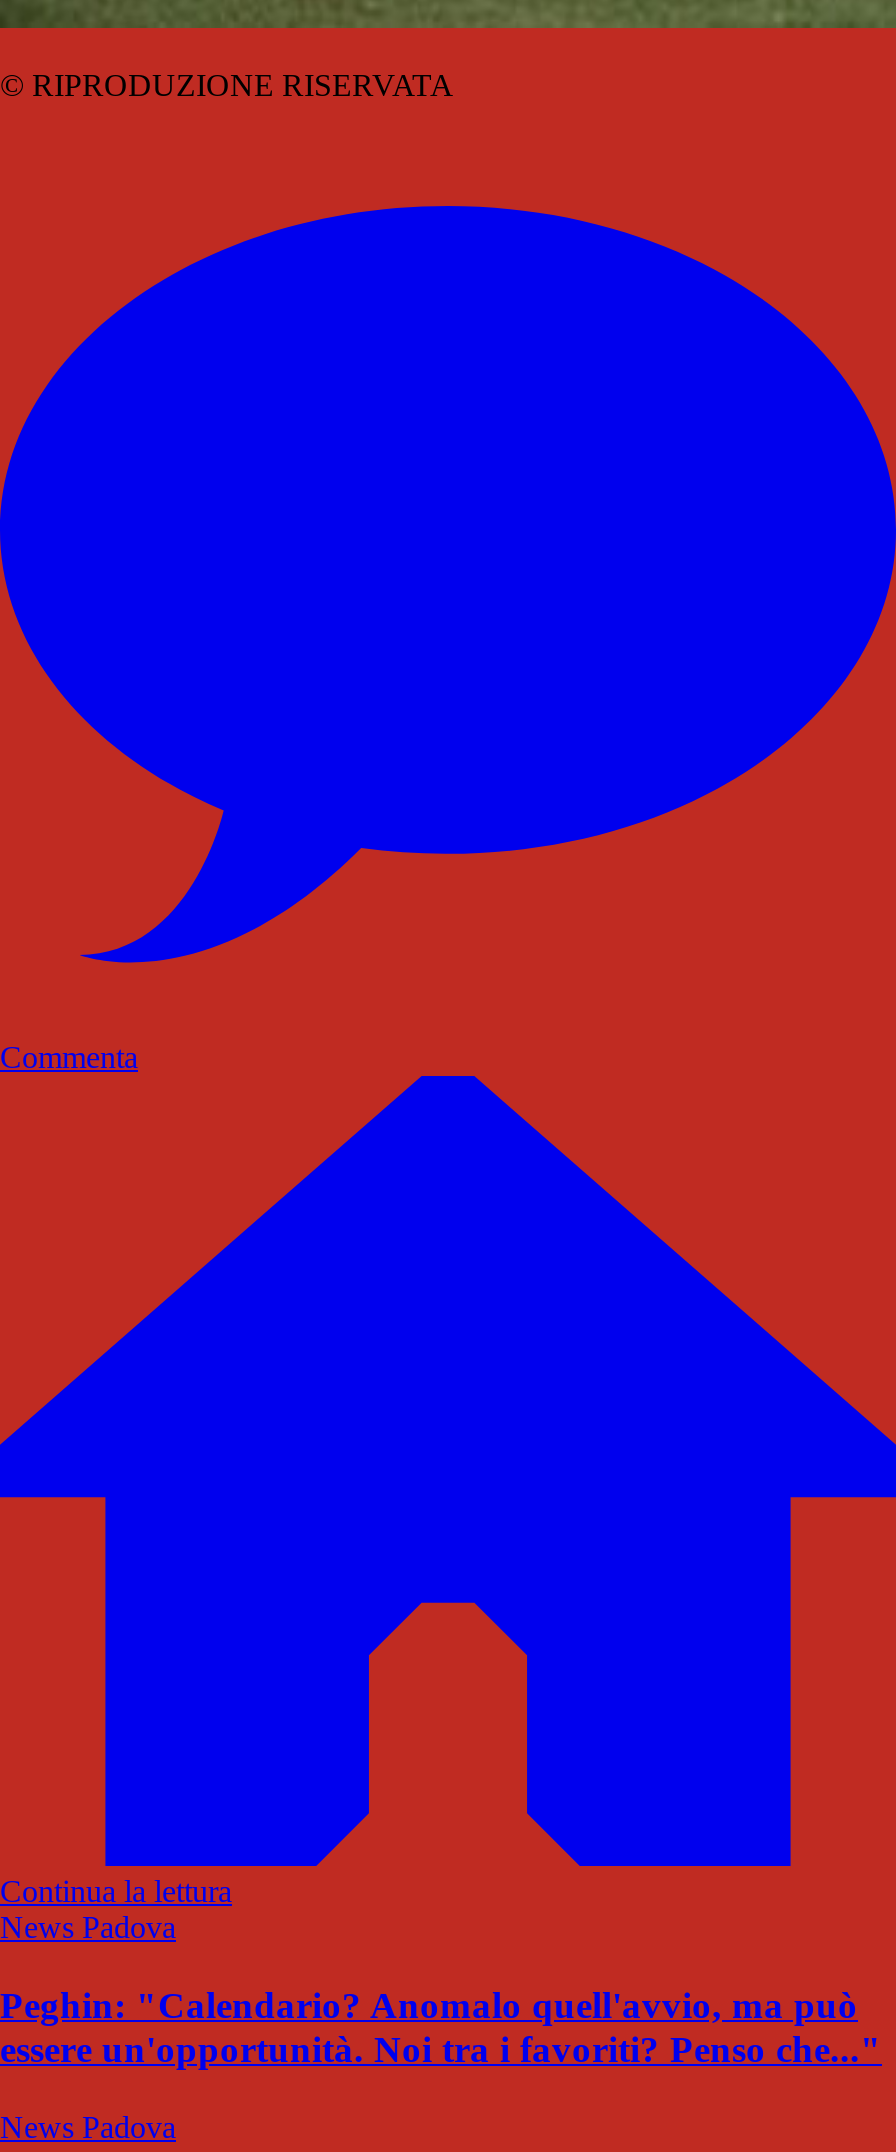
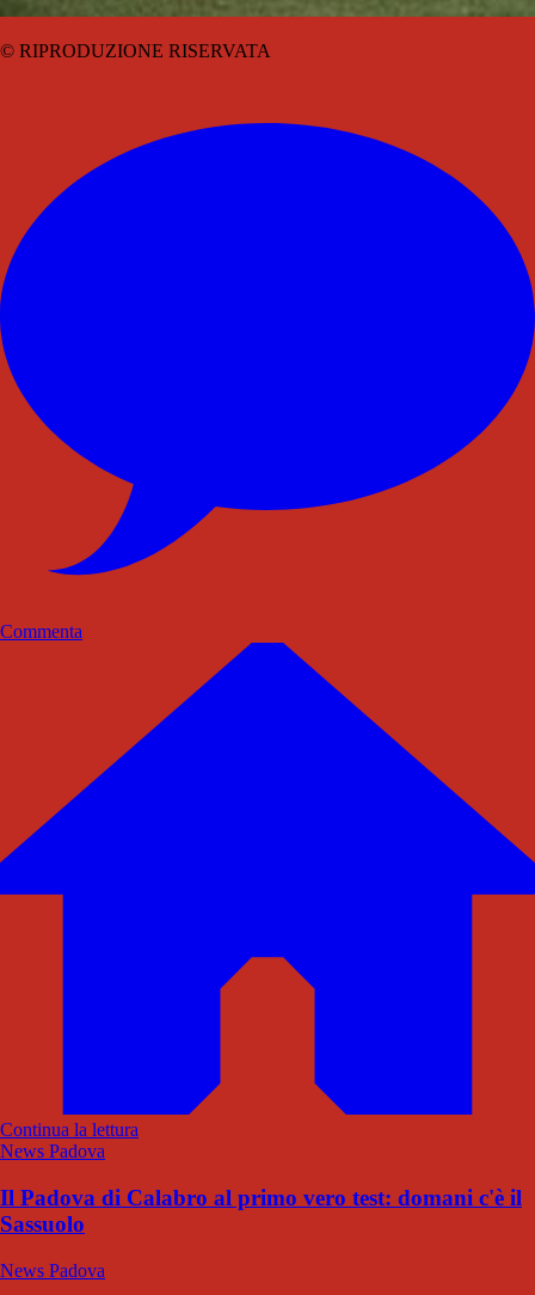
- Peghin: "Calendario? Anomalo quell'avvio, ma può
- essere un'opportunità. Noi tra i favoriti? Penso che..."
+ Il Padova di Calabro al primo vero test: domani c'è il
+ Sassuolo
